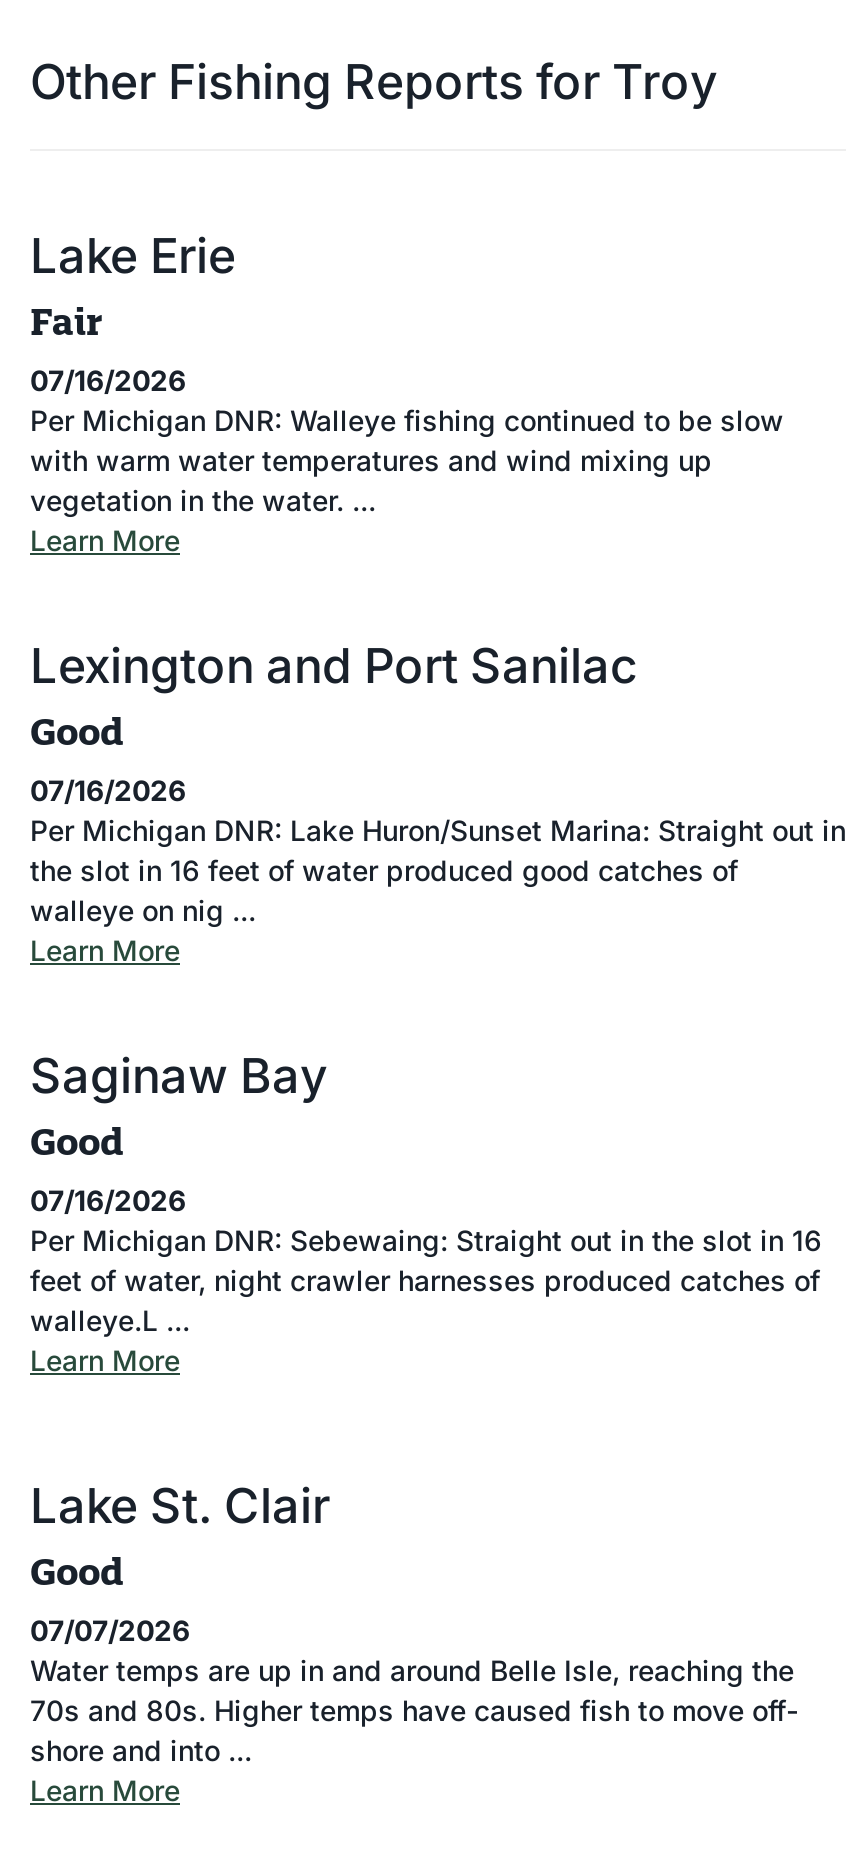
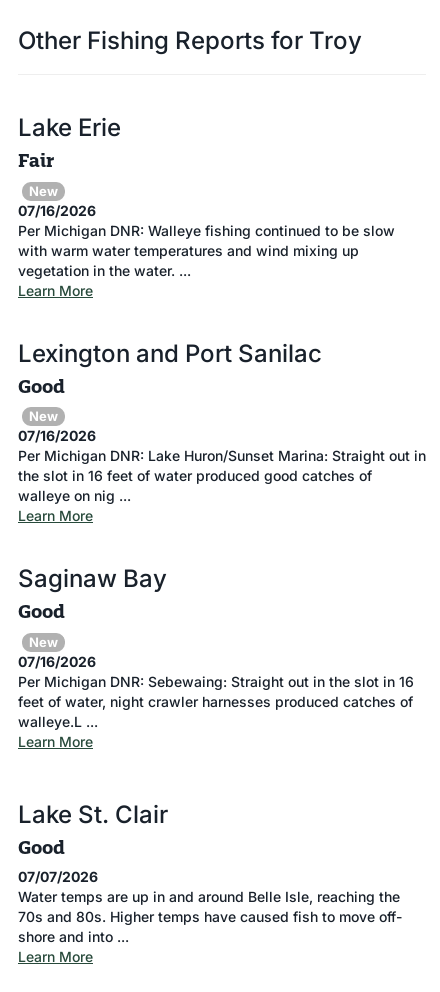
+ New

+ New

+ New
